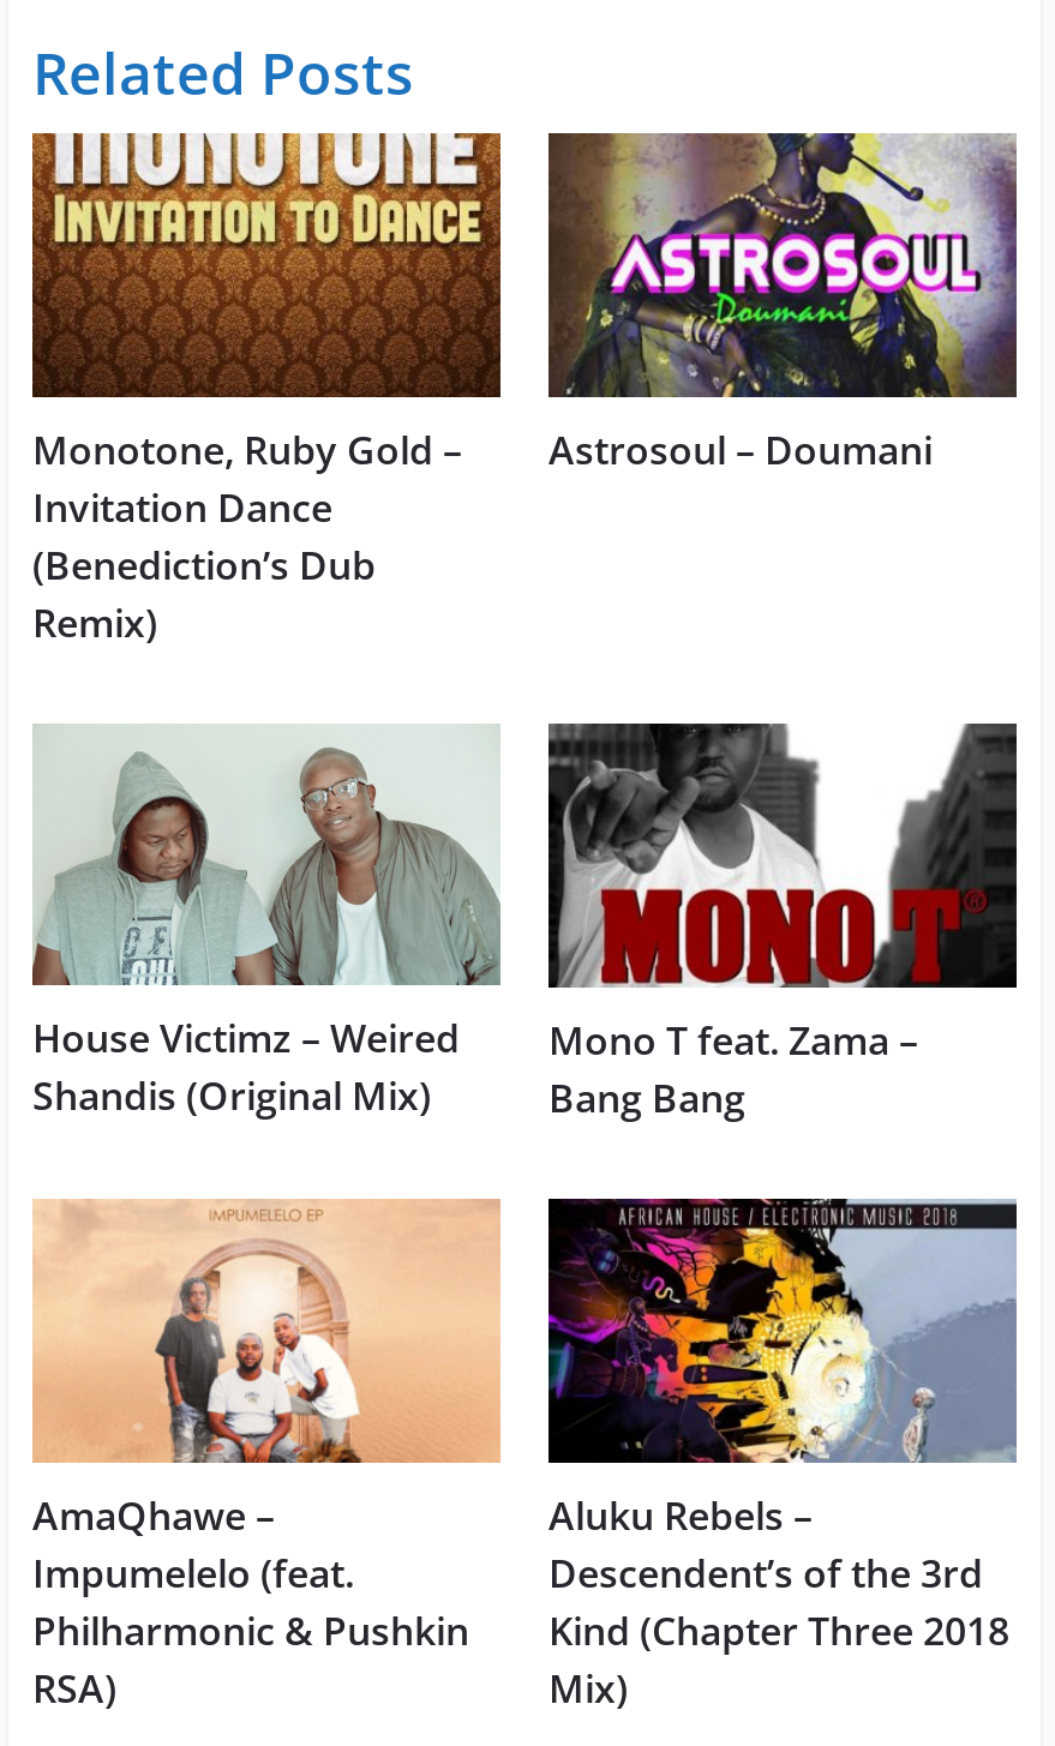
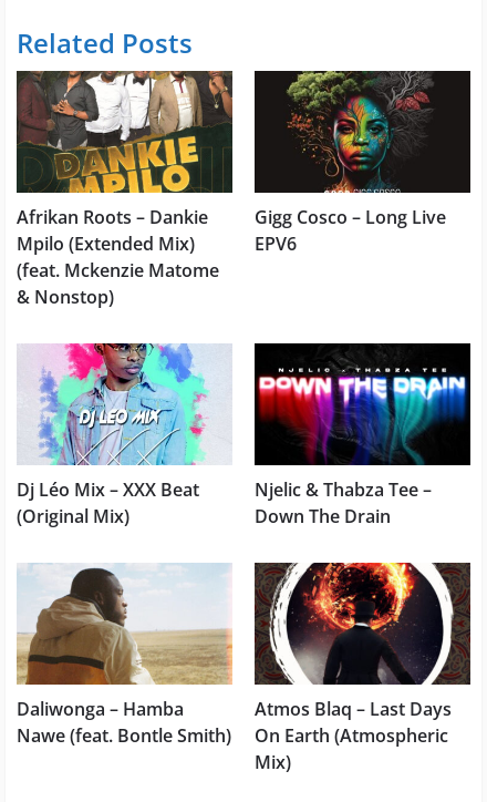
- [image]
- Monotone, Ruby Gold –
- Invitation Dance
- (Benediction’s Dub
- Remix)
+ [image]
+ Afrikan Roots – Dankie
+ Mpilo (Extended Mix)
+ (feat. Mckenzie Matome
+ & Nonstop)

- [image]
- Astrosoul – Doumani
+ [image]
+ Gigg Cosco – Long Live
+ EPV6

- [image]
- House Victimz – Weired
- Shandis (Original Mix)
+ [image]
+ Dj Léo Mix – XXX Beat
+ (Original Mix)

- [image]
- Mono T feat. Zama –
- Bang Bang
+ [image]
+ Njelic & Thabza Tee –
+ Down The Drain

- [image]
- AmaQhawe –
- Impumelelo (feat.
- Philharmonic & Pushkin
- RSA)
+ [image]
+ Daliwonga – Hamba
+ Nawe (feat. Bontle Smith)

- [image]
- Aluku Rebels –
- Descendent’s of the 3rd
- Kind (Chapter Three 2018
+ [image]
+ Atmos Blaq – Last Days
+ On Earth (Atmospheric
